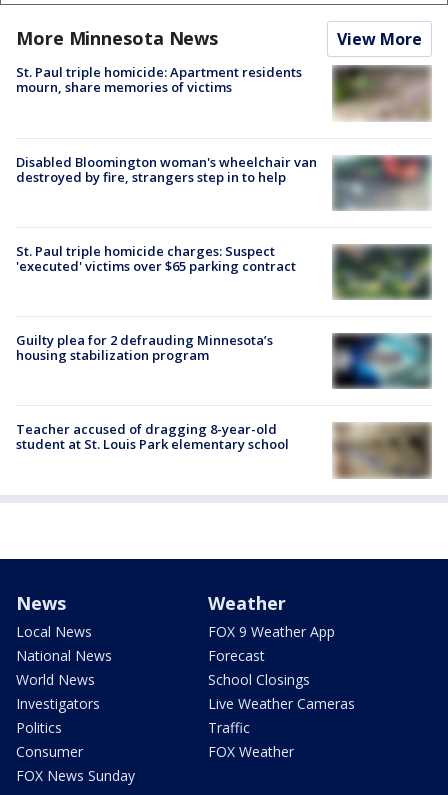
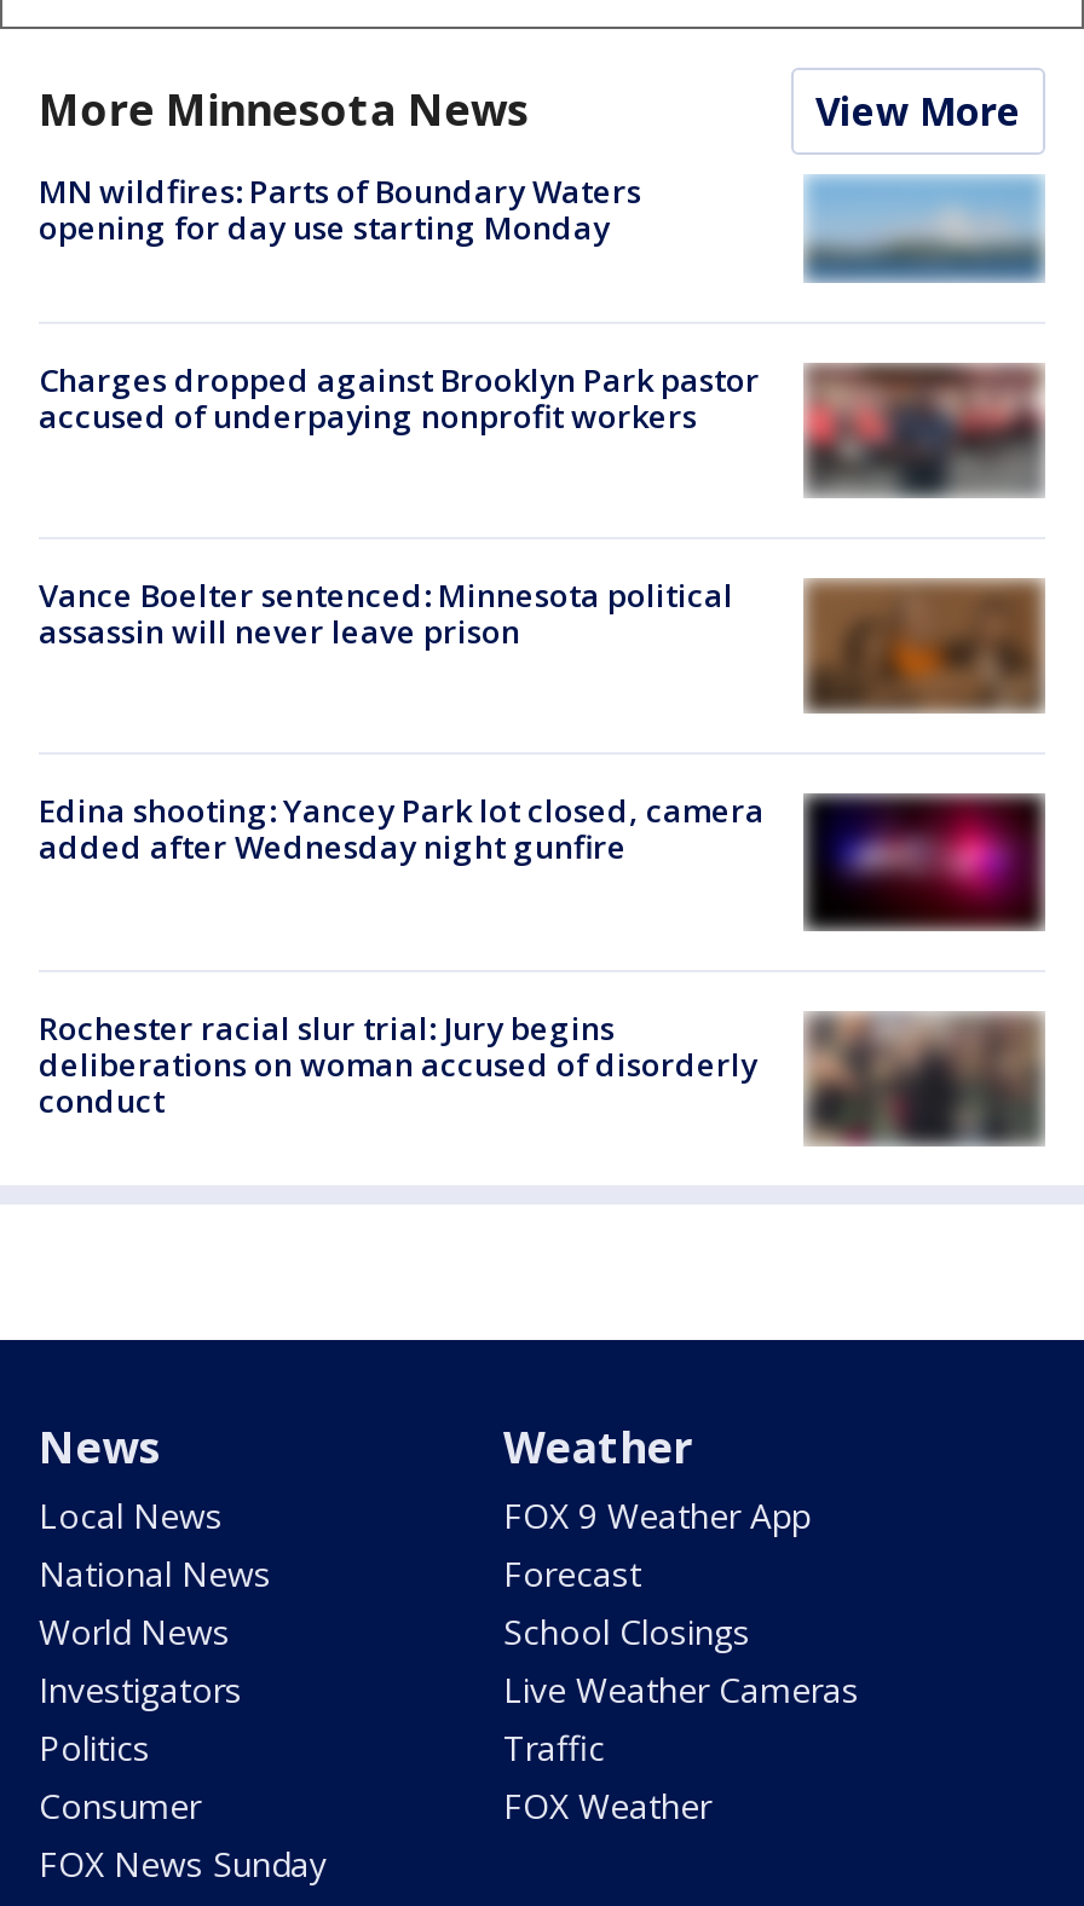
- St. Paul triple homicide: Apartment residents
- mourn, share memories of victims
+ MN wildfires: Parts of Boundary Waters
+ opening for day use starting Monday

- [image]
+ [image]

- [image]
- Disabled Bloomington woman's wheelchair van
- destroyed by fire, strangers step in to help
+ [image]
+ Charges dropped against Brooklyn Park pastor
+ accused of underpaying nonprofit workers

- [image]
- St. Paul triple homicide charges: Suspect
- 'executed' victims over $65 parking contract
+ [image]
+ Vance Boelter sentenced: Minnesota political
+ assassin will never leave prison

- Guilty plea for 2 defrauding Minnesota’s
- housing stabilization program
+ Edina shooting: Yancey Park lot closed, camera
+ added after Wednesday night gunfire

- [image]
+ [image]

- Teacher accused of dragging 8-year-old
- student at St. Louis Park elementary school
+ Rochester racial slur trial: Jury begins
+ deliberations on woman accused of disorderly
+ conduct

- [image]
+ [image]
